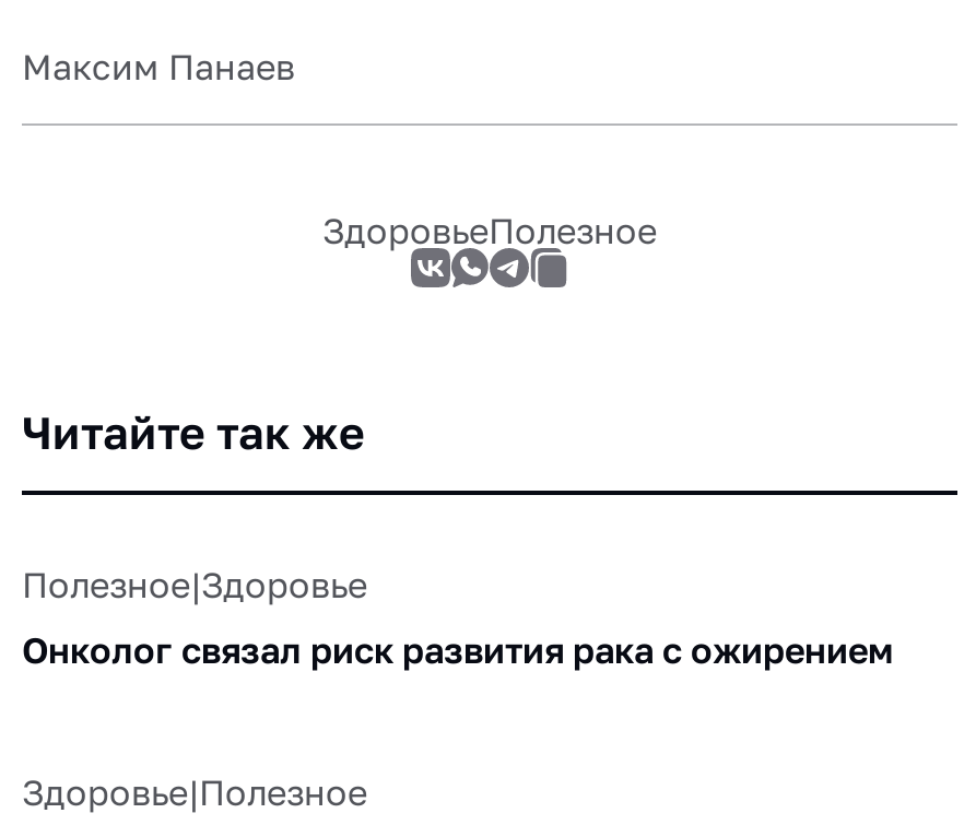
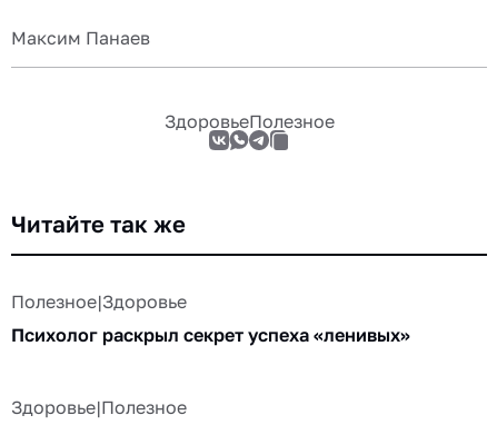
- Онколог связал риск развития рака с ожирением
+ Психолог раскрыл секрет успеха «ленивых»
